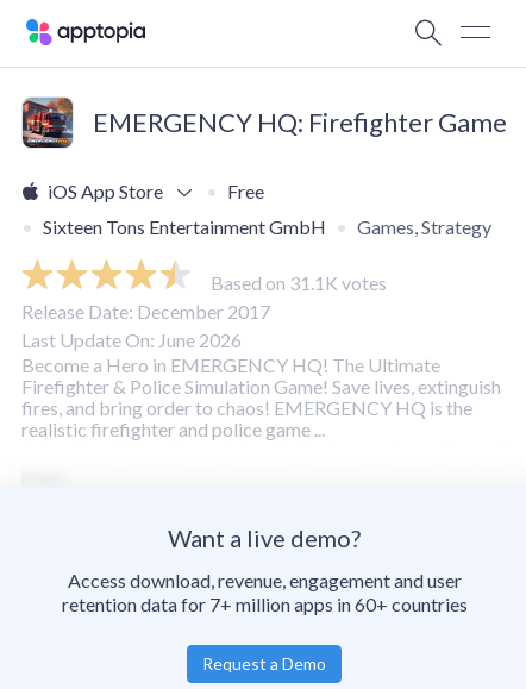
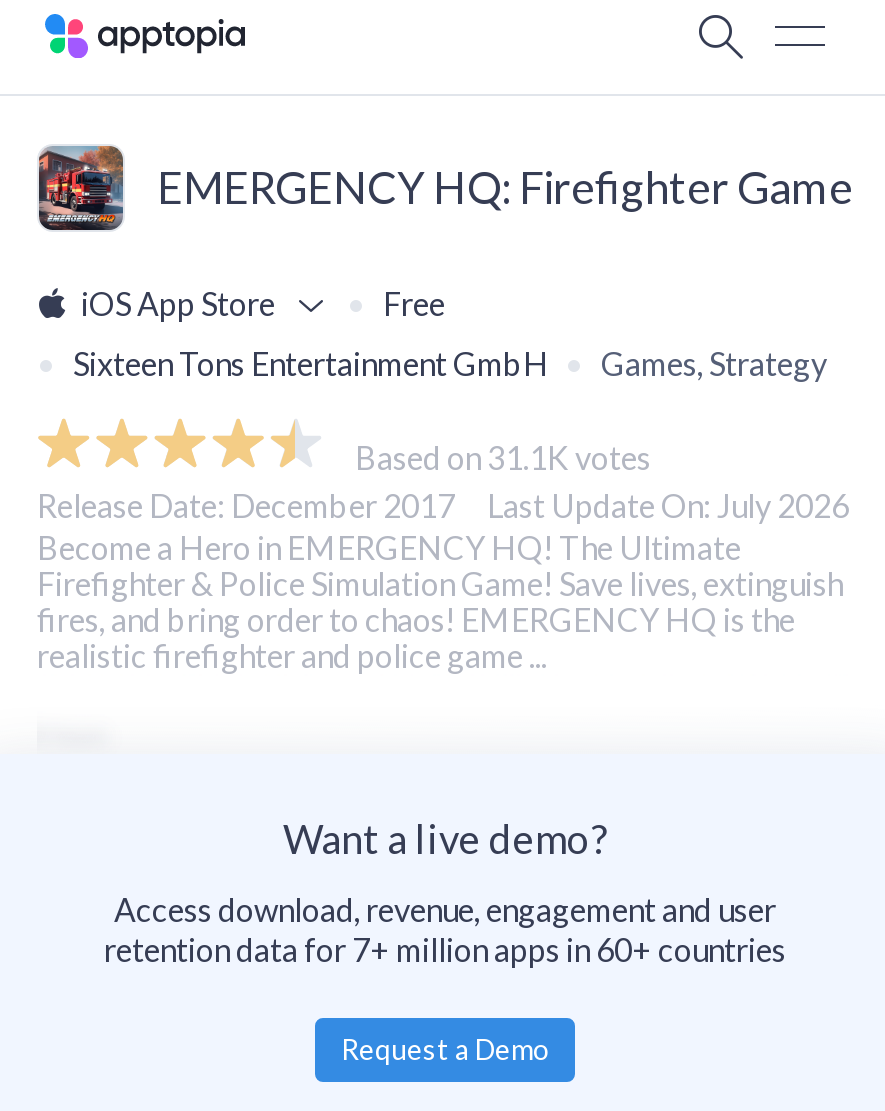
- Last Update On: June 2026
+ Last Update On: July 2026
